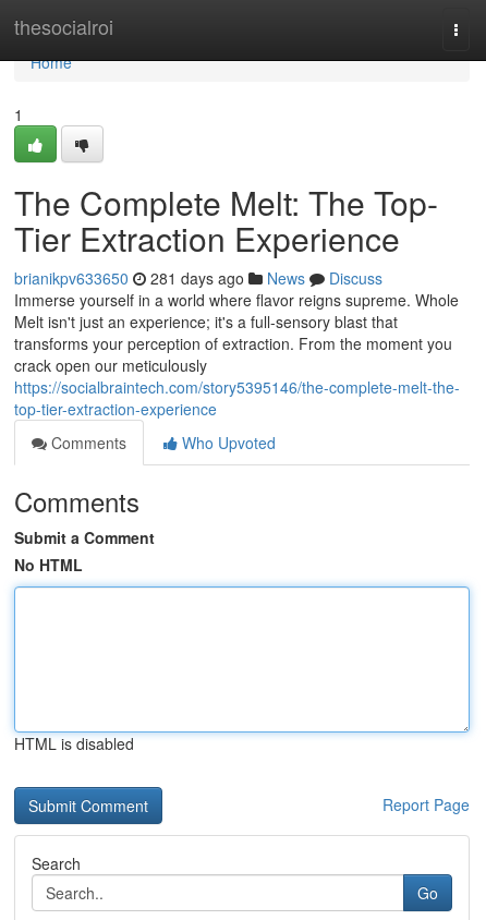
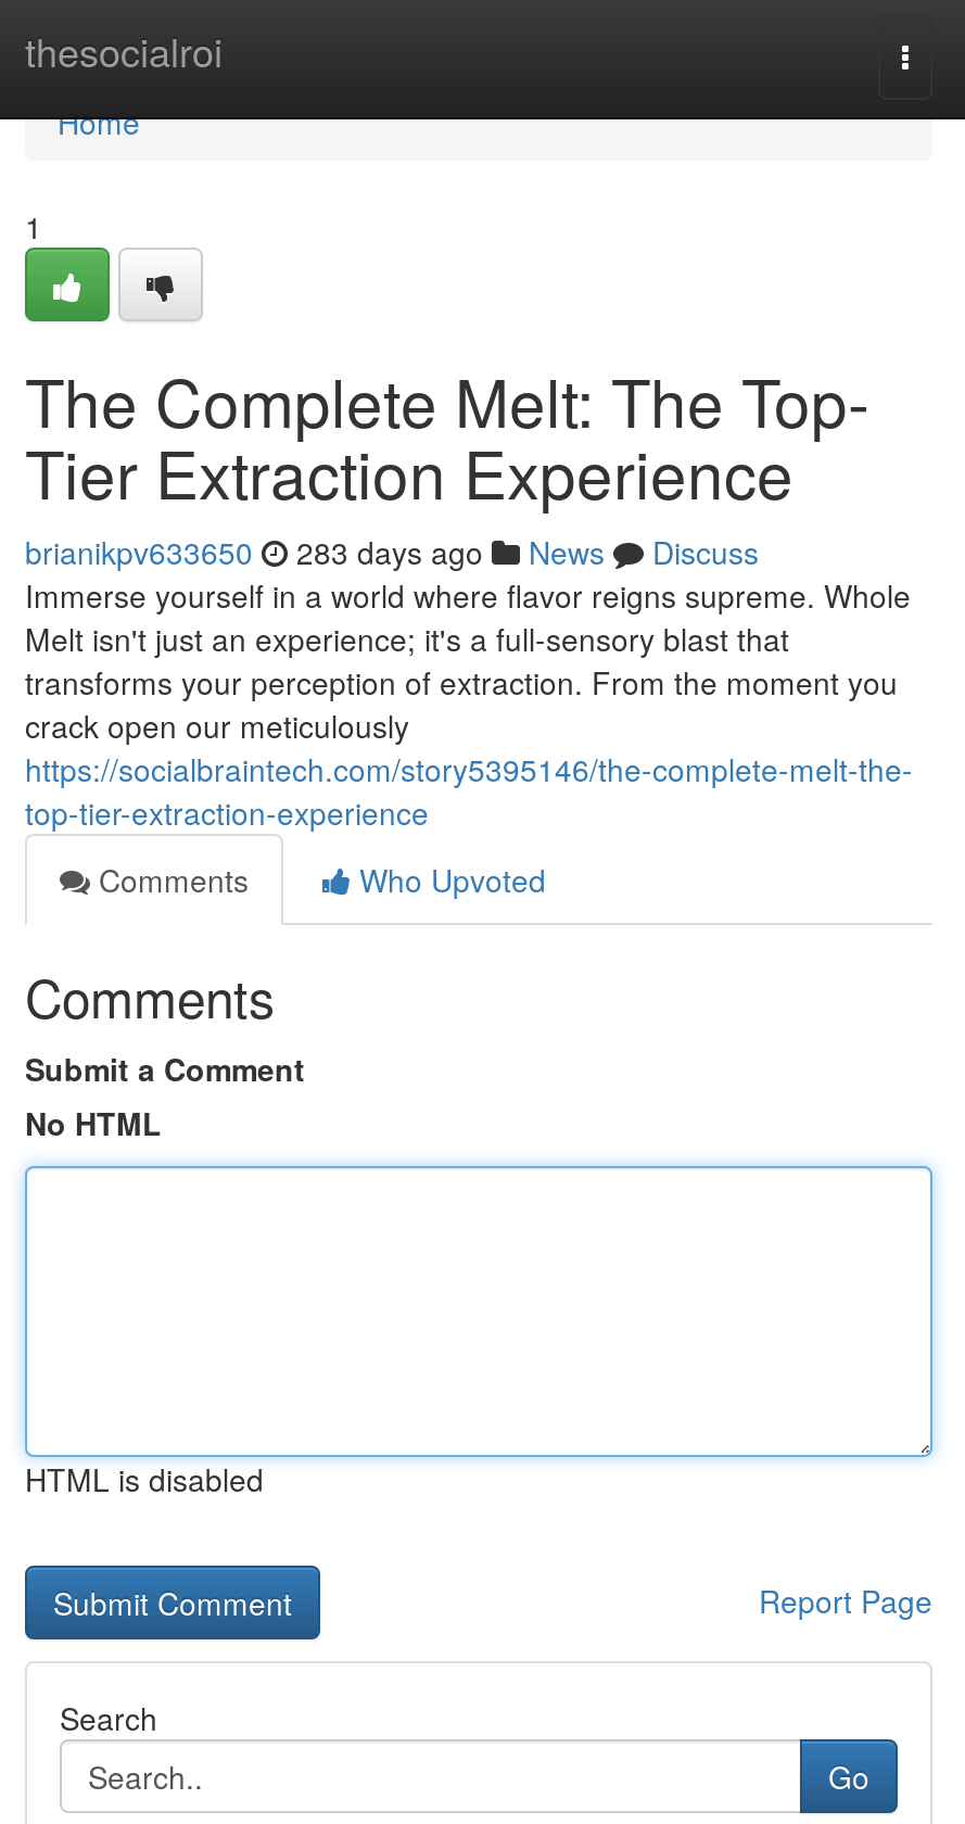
- brianikpv633650 281 days ago News Discuss
+ brianikpv633650 283 days ago News Discuss
